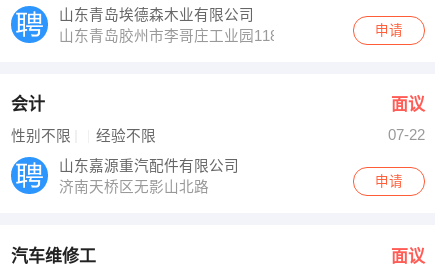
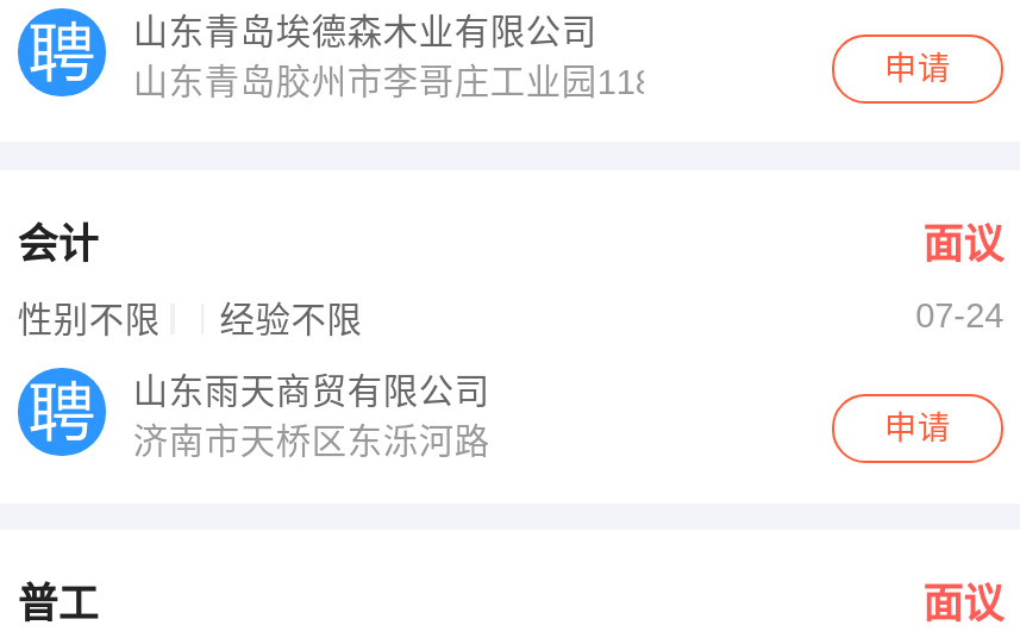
- 07-22
+ 07-24

- 山东嘉源重汽配件有限公司
- 济南天桥区无影山北路
+ 山东雨天商贸有限公司
+ 济南市天桥区东泺河路

- 汽车维修工
+ 普工
